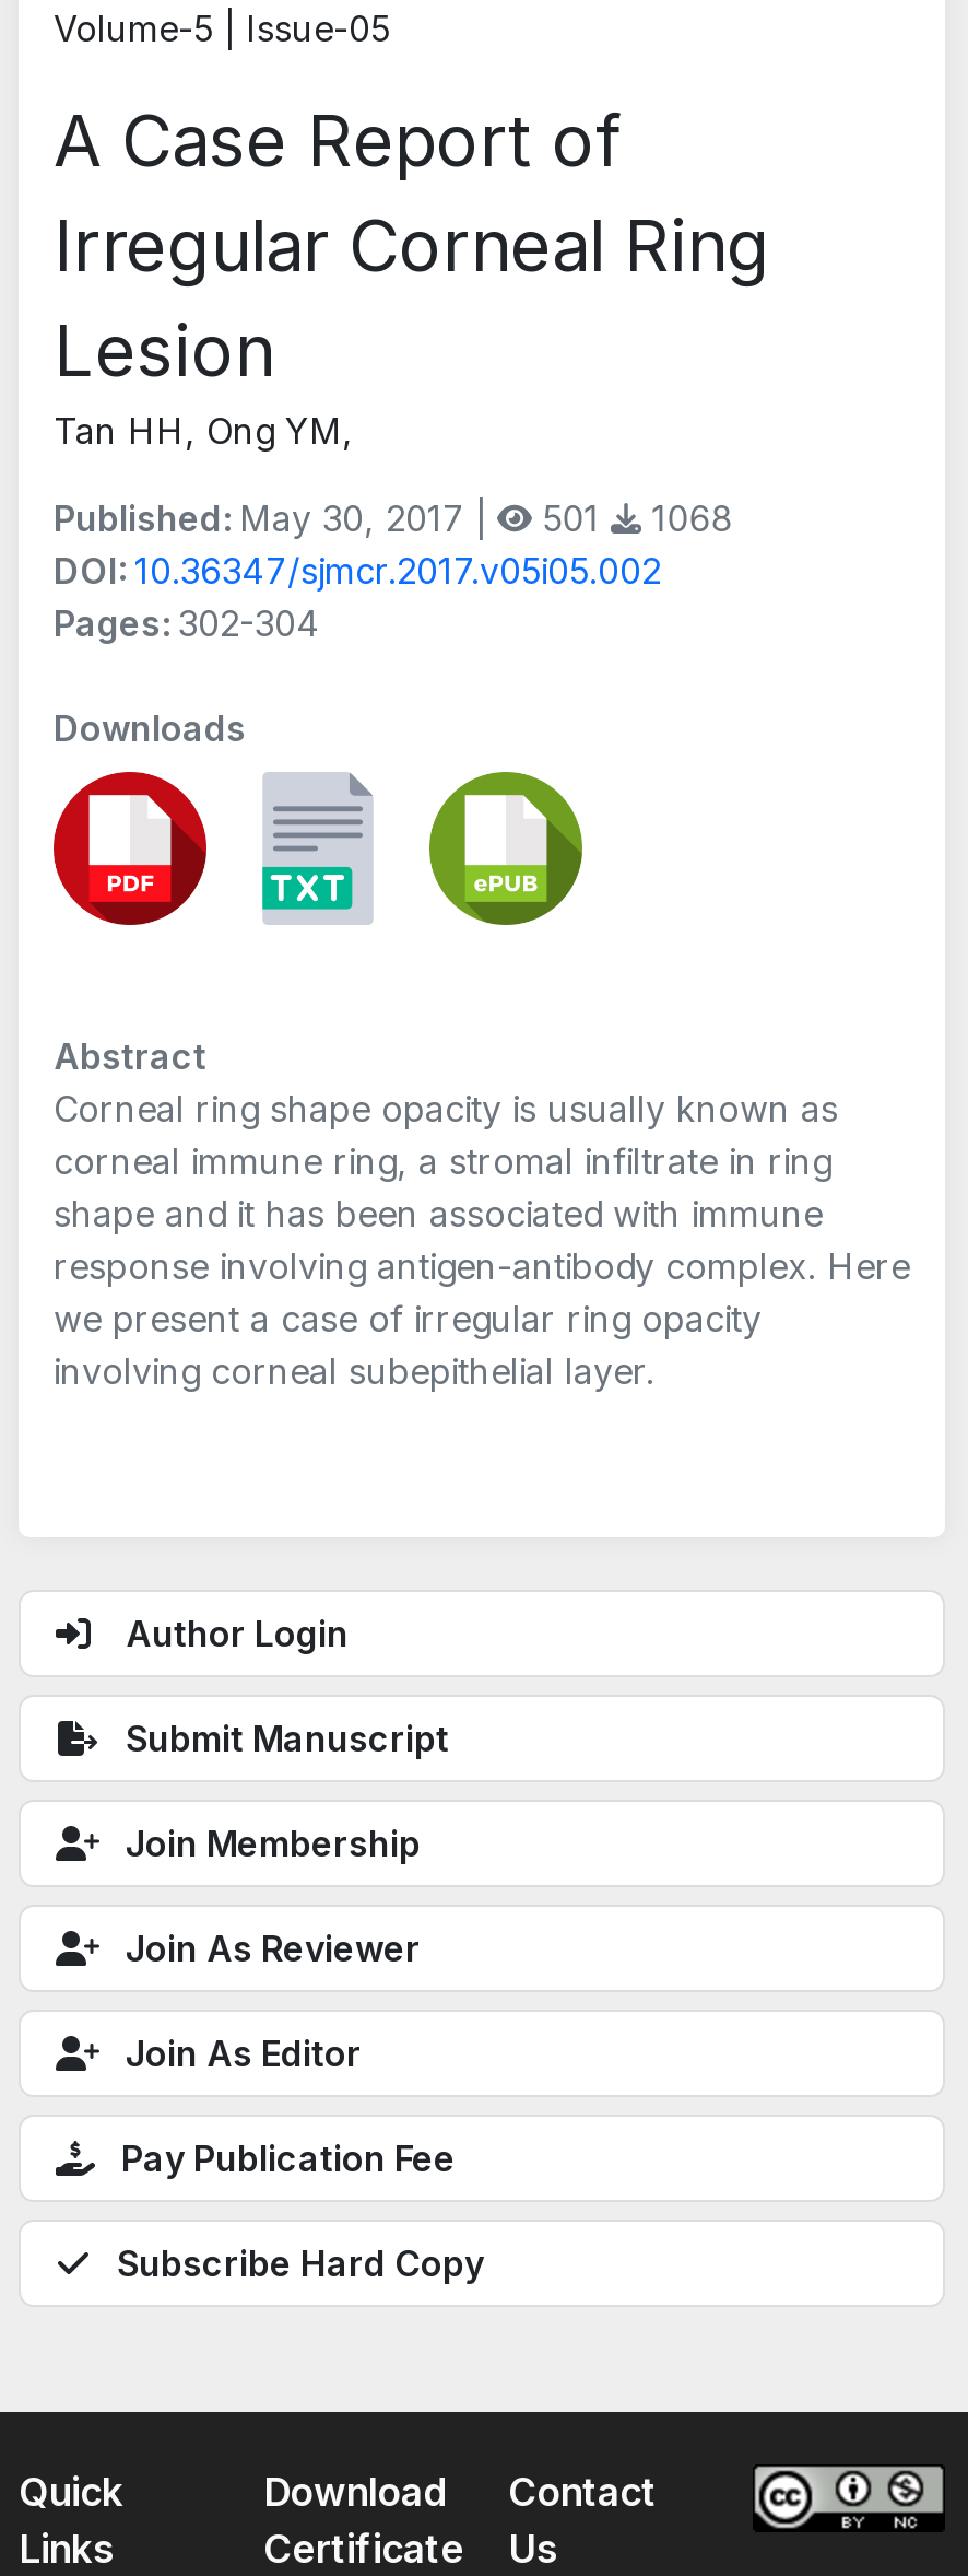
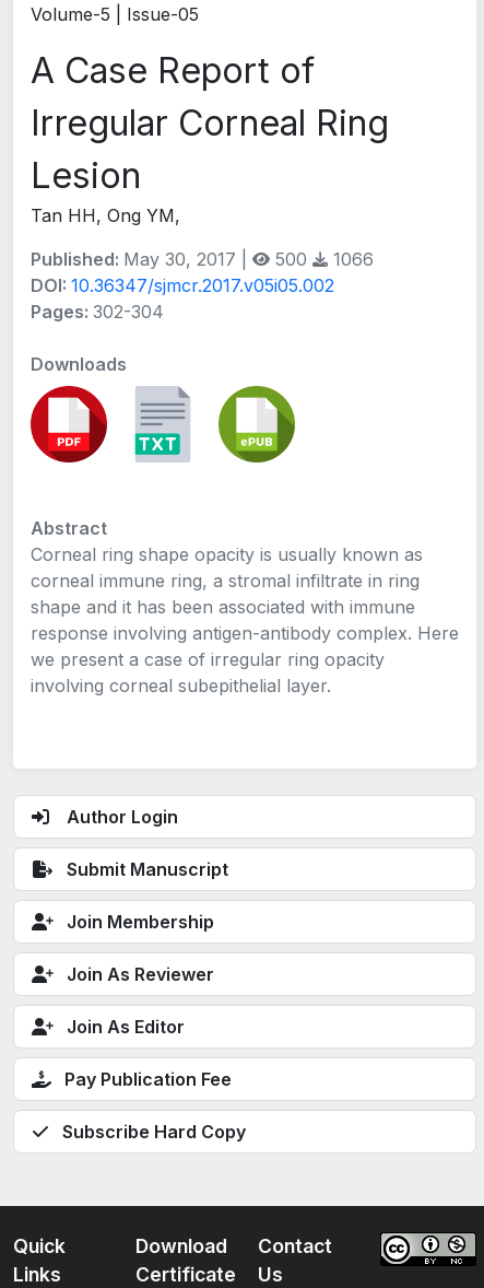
- 501
+ 500

- 1068
+ 1066
